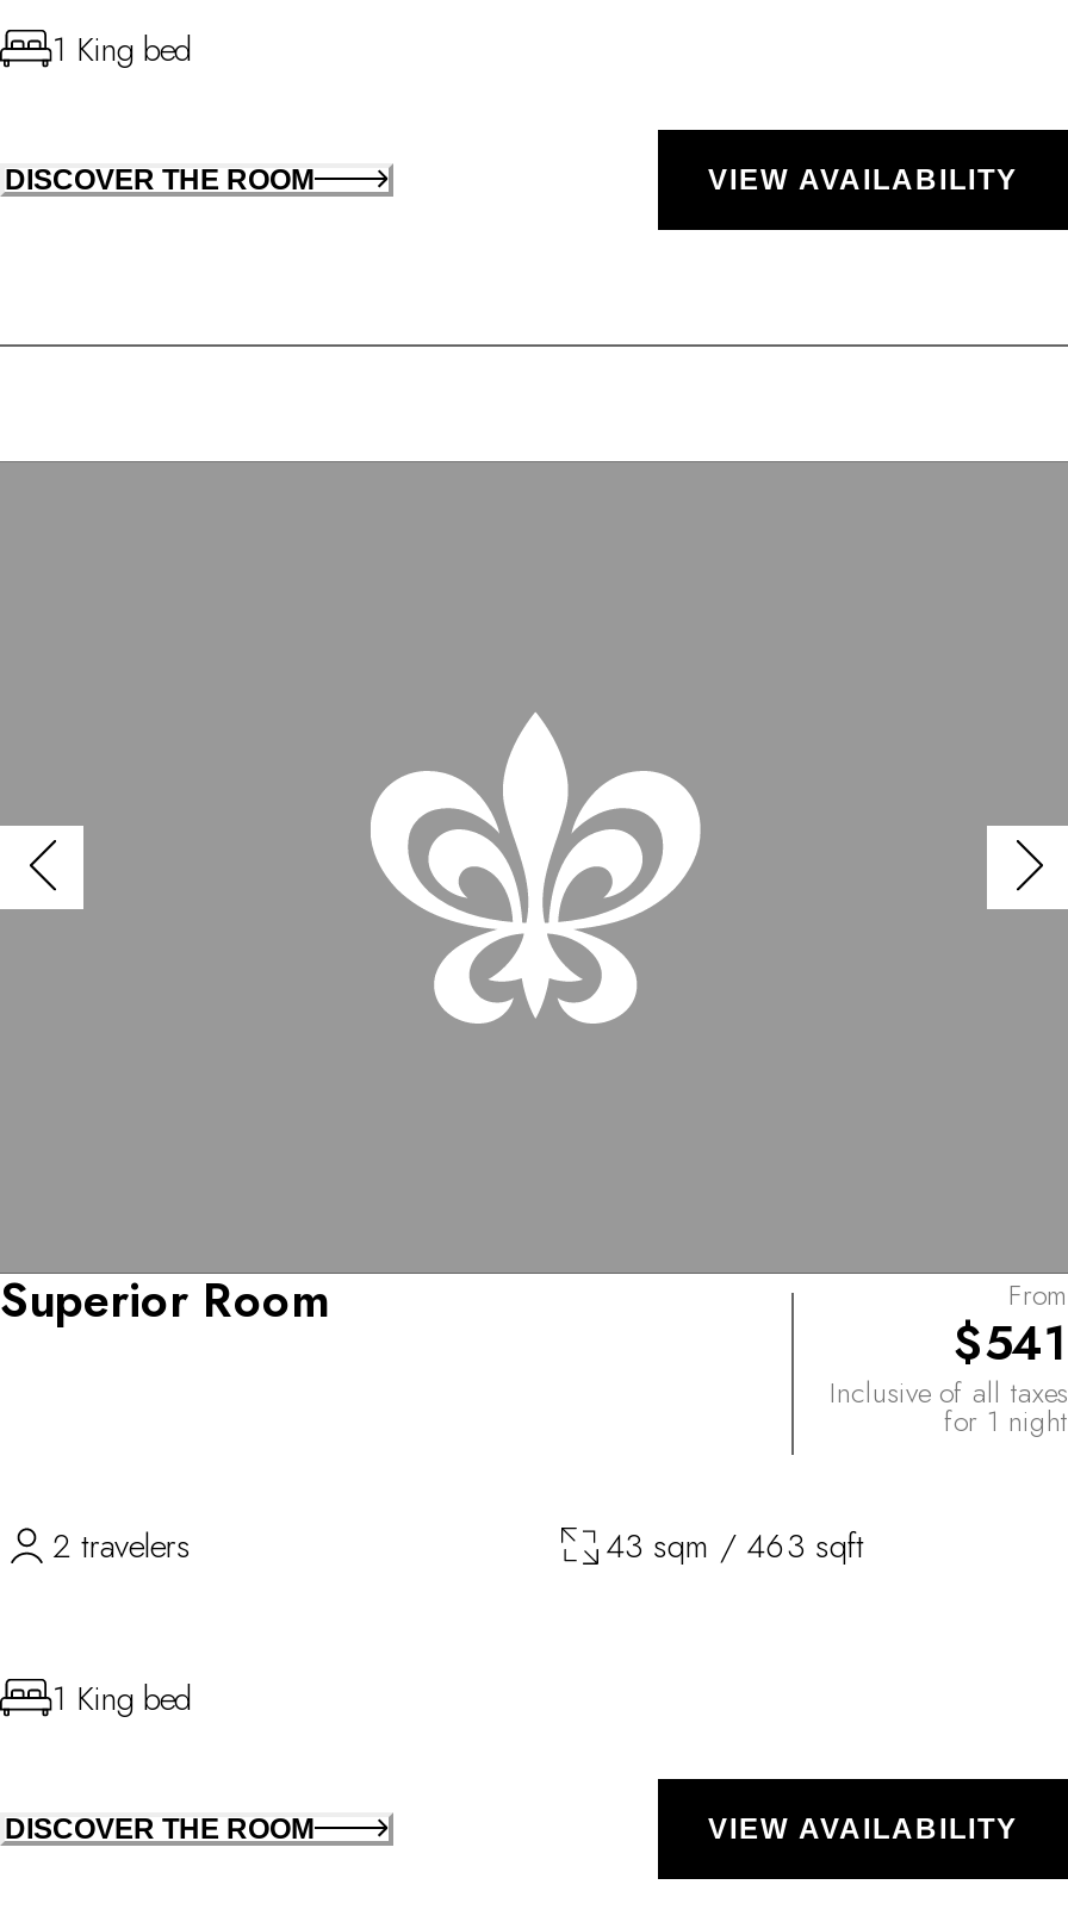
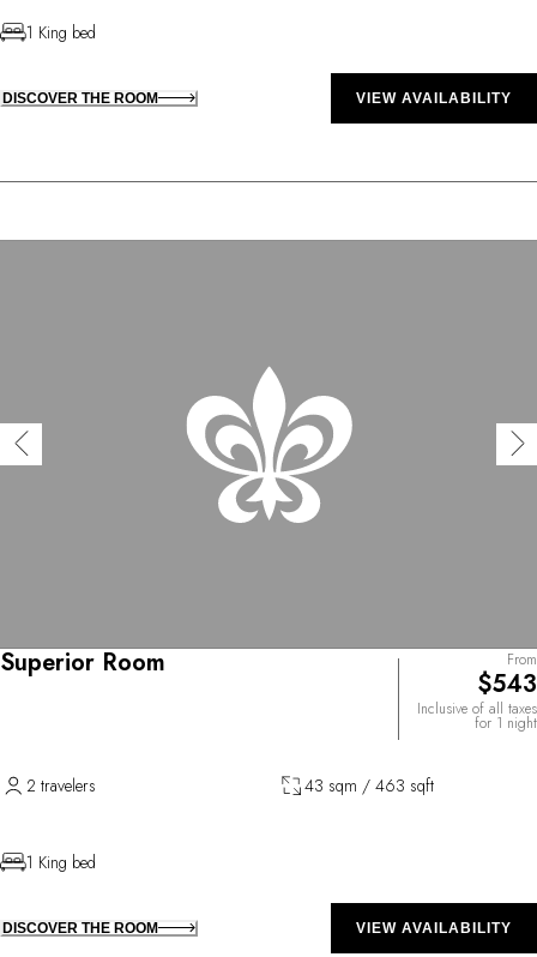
- $541
+ $543
